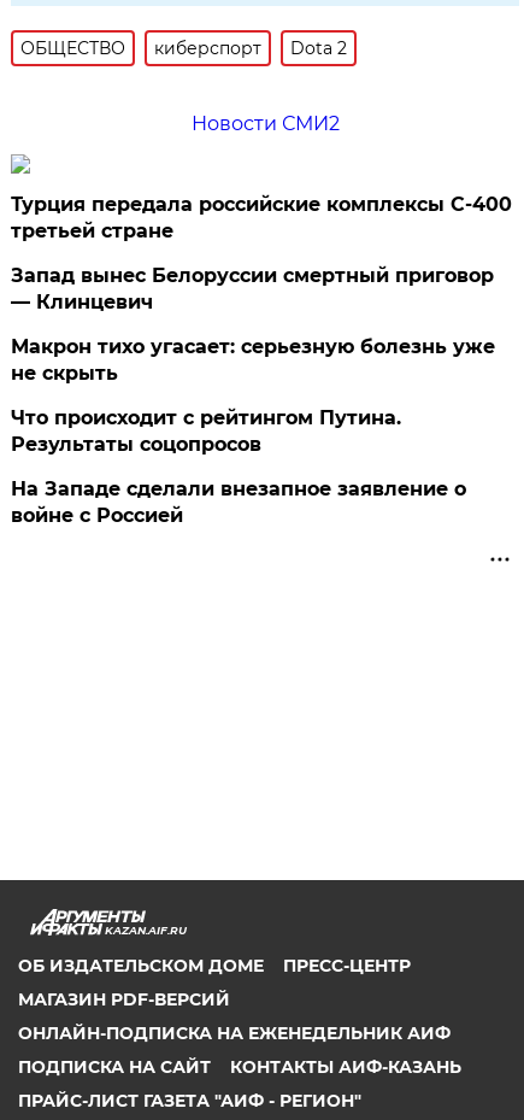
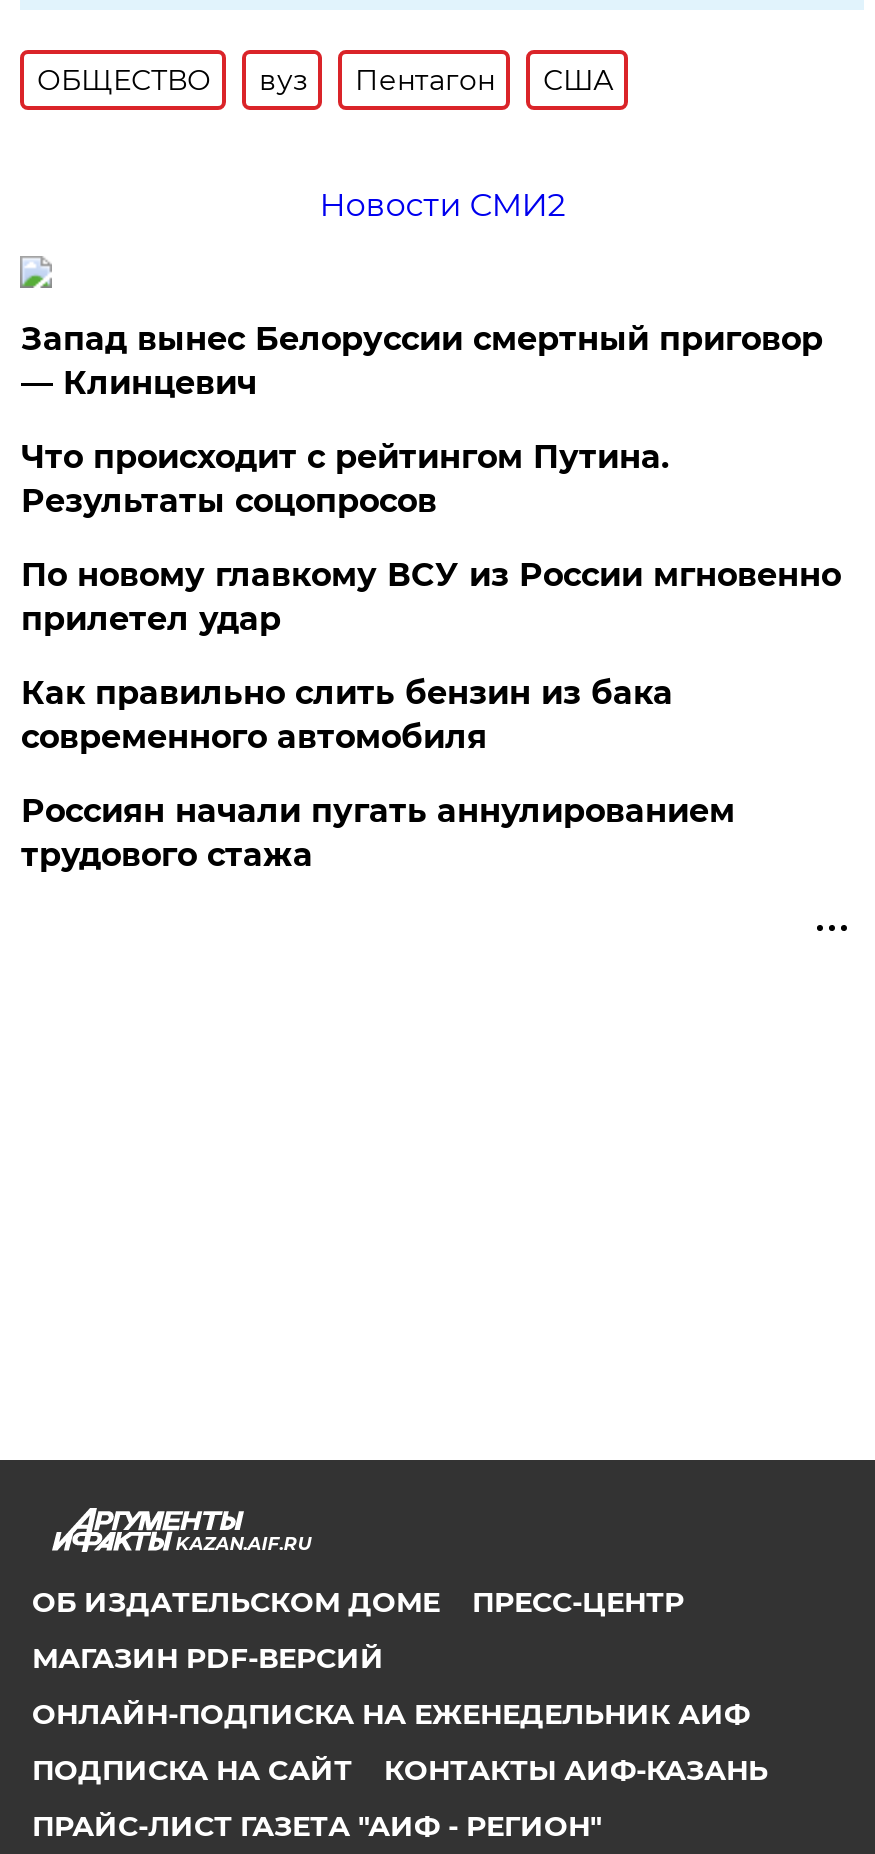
- киберспорт
- Dota 2
+ вуз
+ Пентагон
+ США

- Турция передала российские комплексы С-400
- третьей стране

moved up: Запад вынес Белоруссии смертный приговор | — Клинцевич

- Макрон тихо угасает: серьезную болезнь уже
- не скрыть

moved up: Что происходит с рейтингом Путина. | Результаты соцопросов

- На Западе сделали внезапное заявление о
- войне с Россией
+ По новому главкому ВСУ из России мгновенно
+ прилетел удар
+ Как правильно слить бензин из бака
+ современного автомобиля
+ Россиян начали пугать аннулированием
+ трудового стажа
